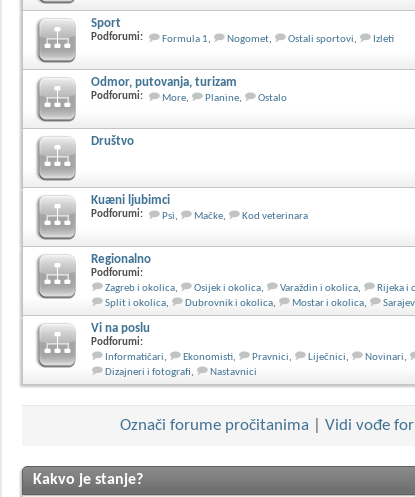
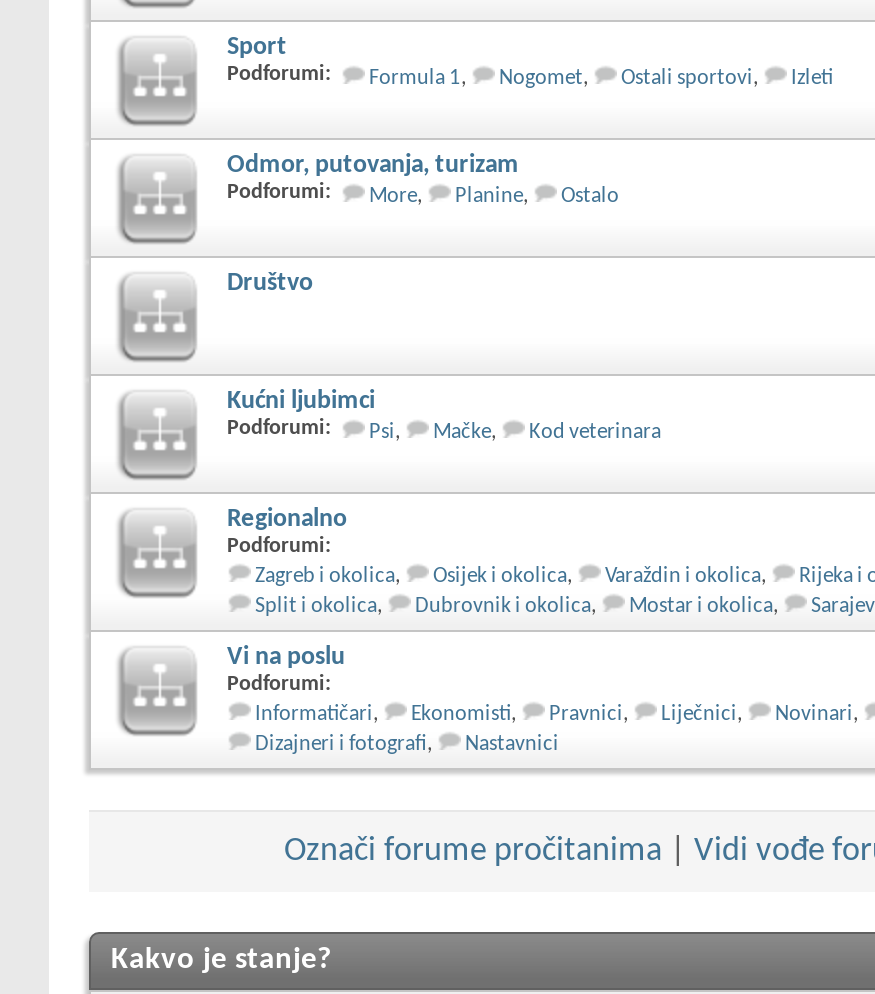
- Kuæni ljubimci
+ Kućni ljubimci
